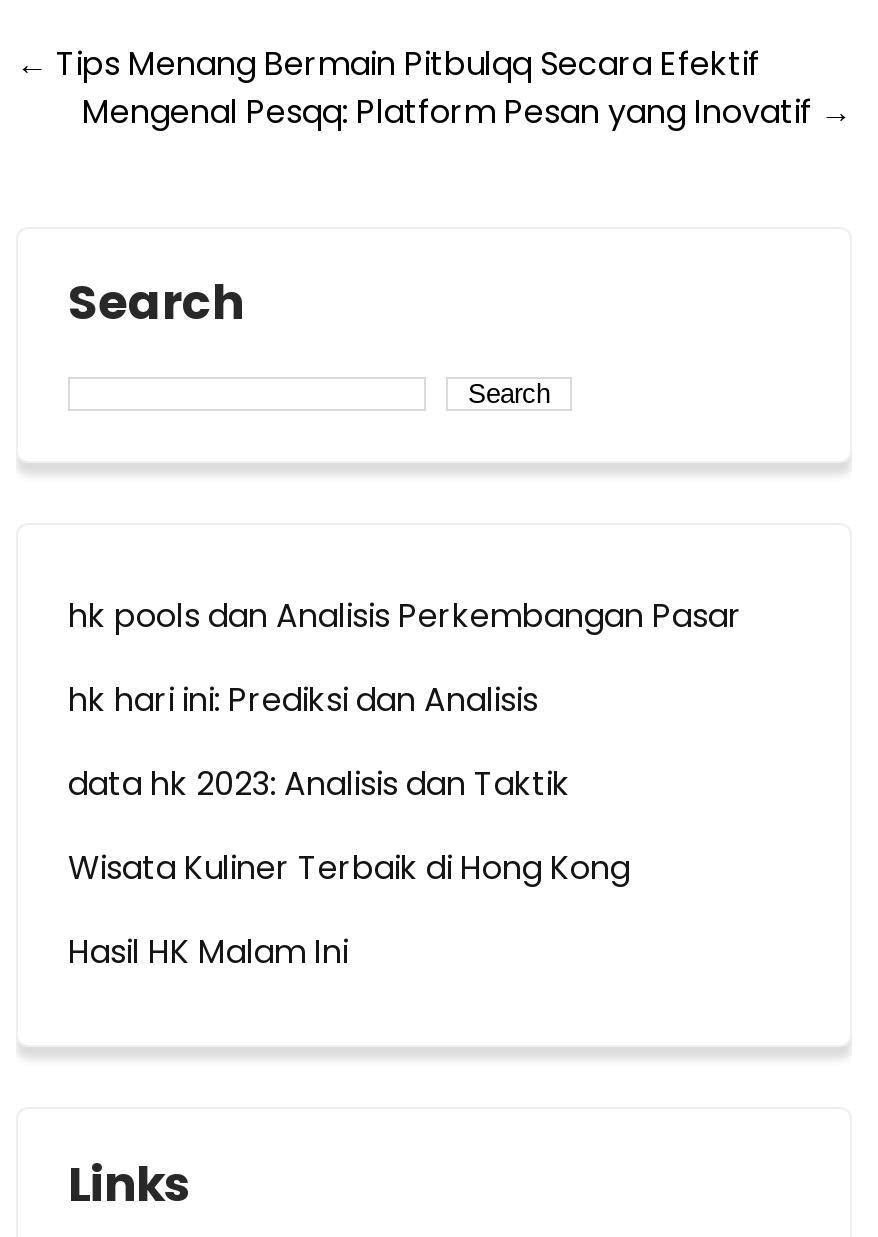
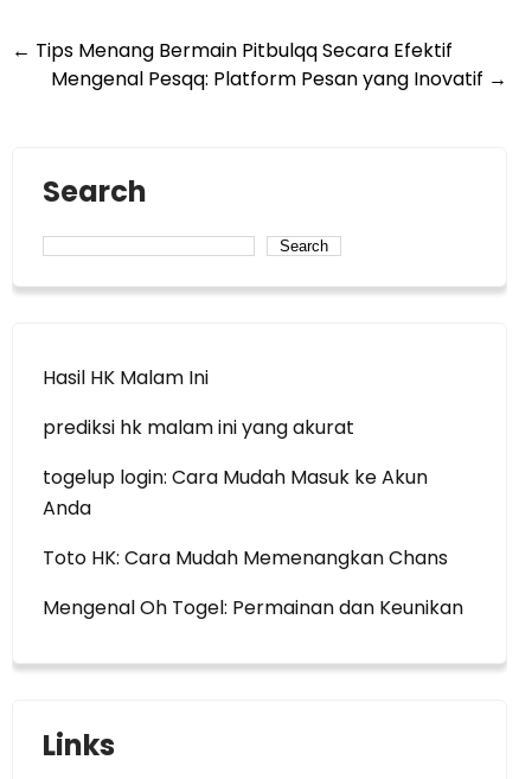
- hk pools dan Analisis Perkembangan Pasar
- hk hari ini: Prediksi dan Analisis
- data hk 2023: Analisis dan Taktik
- Wisata Kuliner Terbaik di Hong Kong

moved up: Hasil HK Malam Ini

+ prediksi hk malam ini yang akurat
+ togelup login: Cara Mudah Masuk ke Akun
+ Anda
+ Toto HK: Cara Mudah Memenangkan Chans
+ Mengenal Oh Togel: Permainan dan Keunikan
